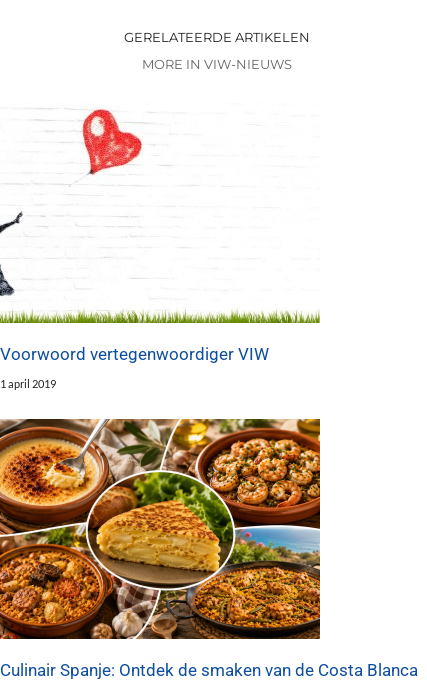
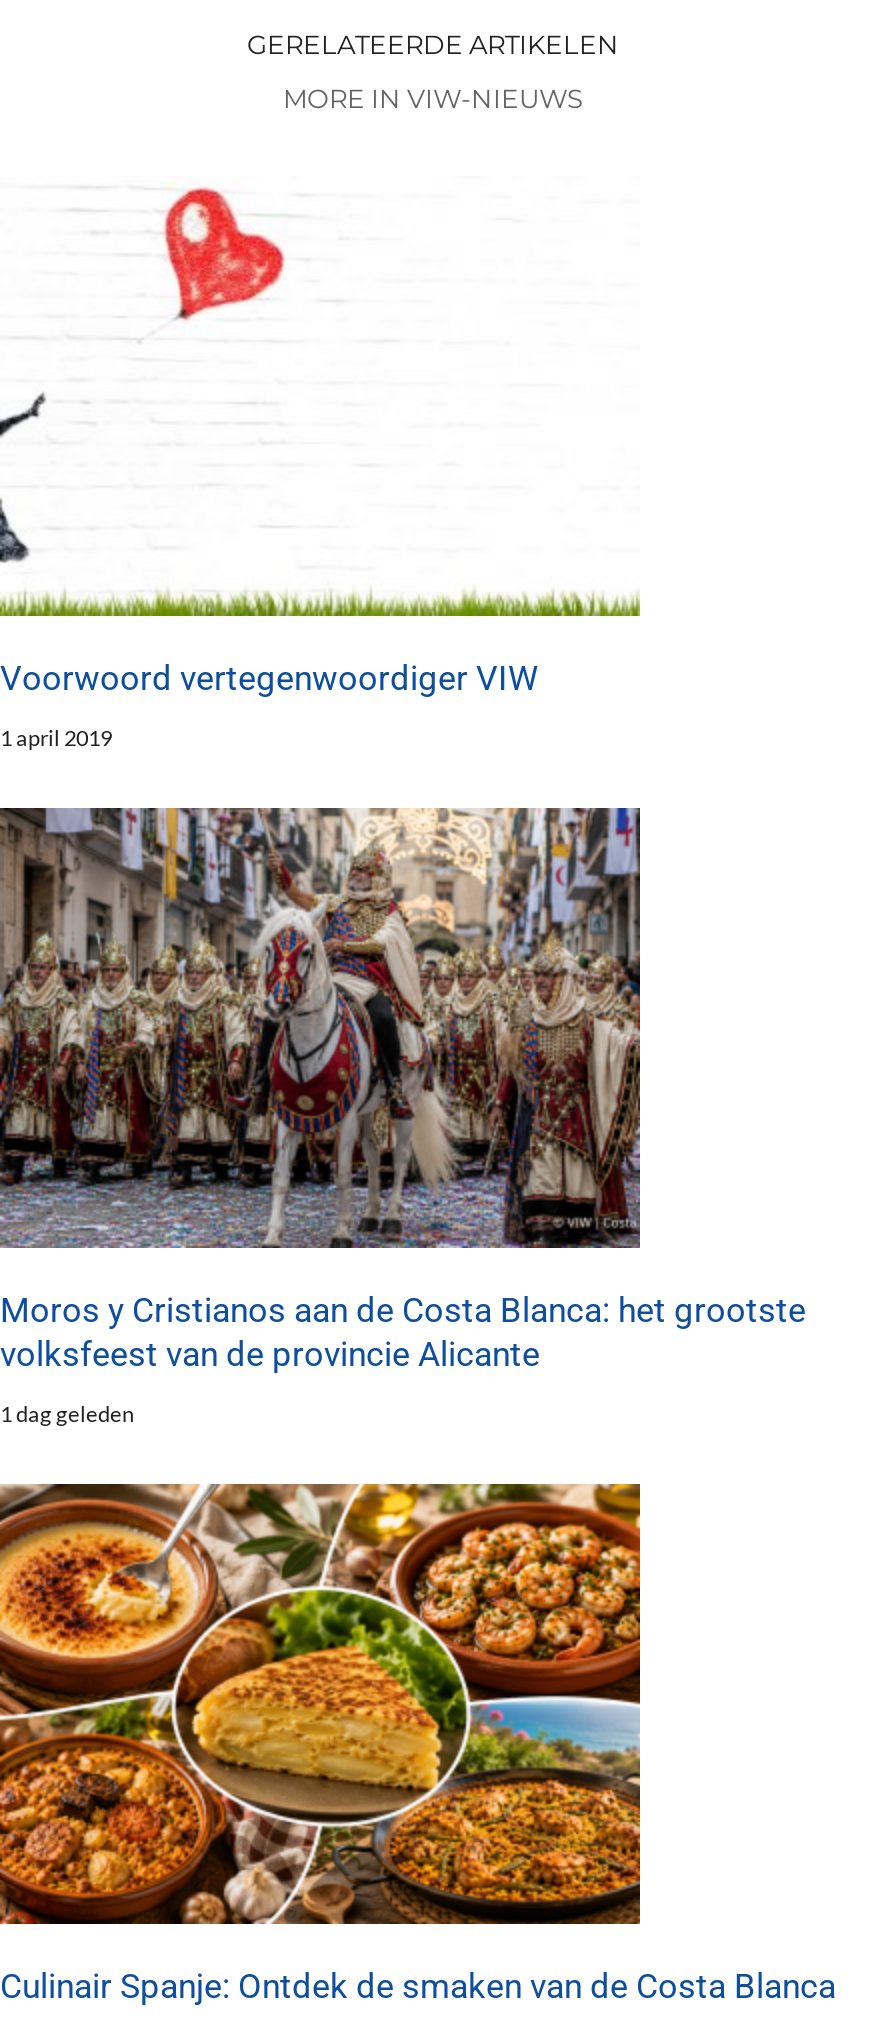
+ [image]
+ Moros y Cristianos aan de Costa Blanca: het grootste
+ volksfeest van de provincie Alicante
+ 1 dag geleden
